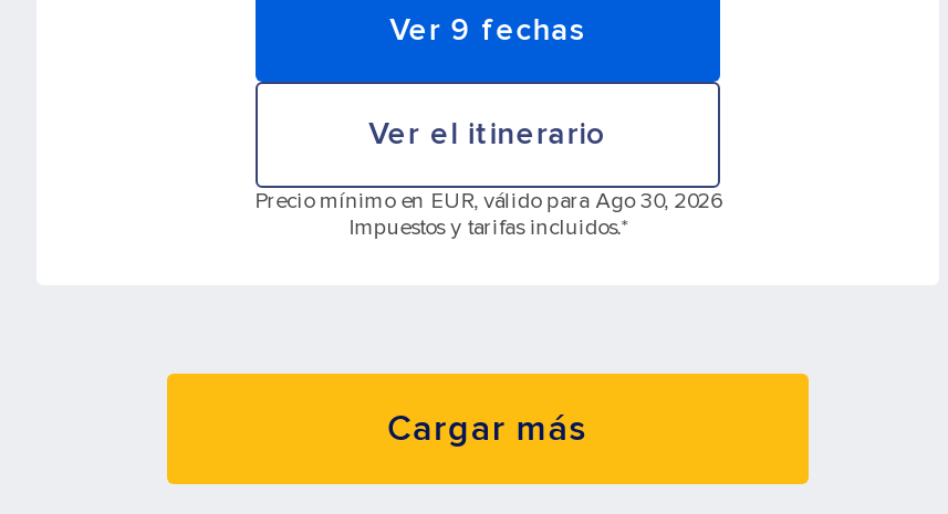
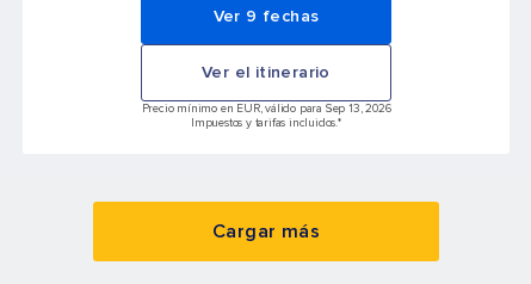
- Precio mínimo en EUR, válido para Ago 30, 2026
+ Precio mínimo en EUR, válido para Sep 13, 2026
